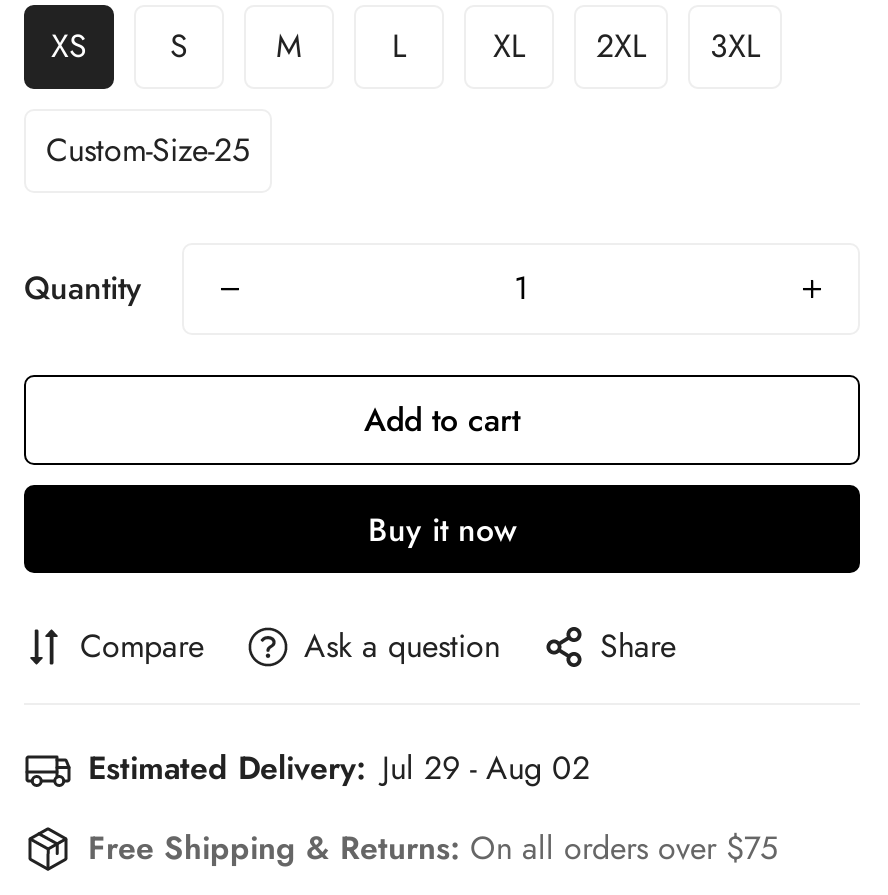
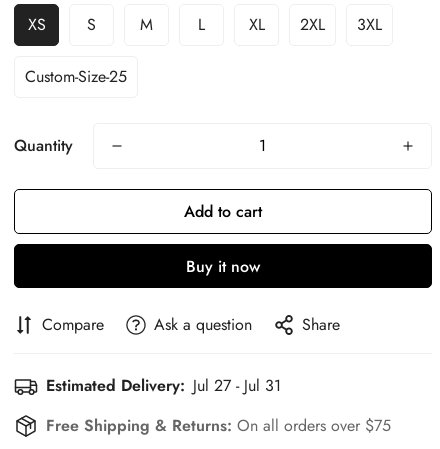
- Estimated Delivery: Jul 29 - Aug 02
+ Estimated Delivery: Jul 27 - Jul 31
